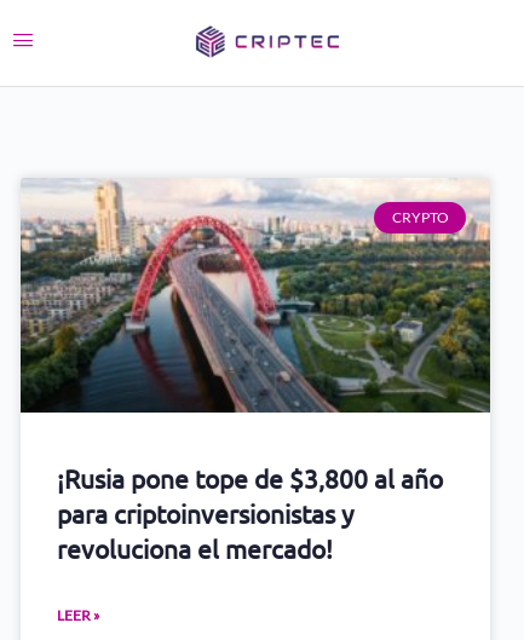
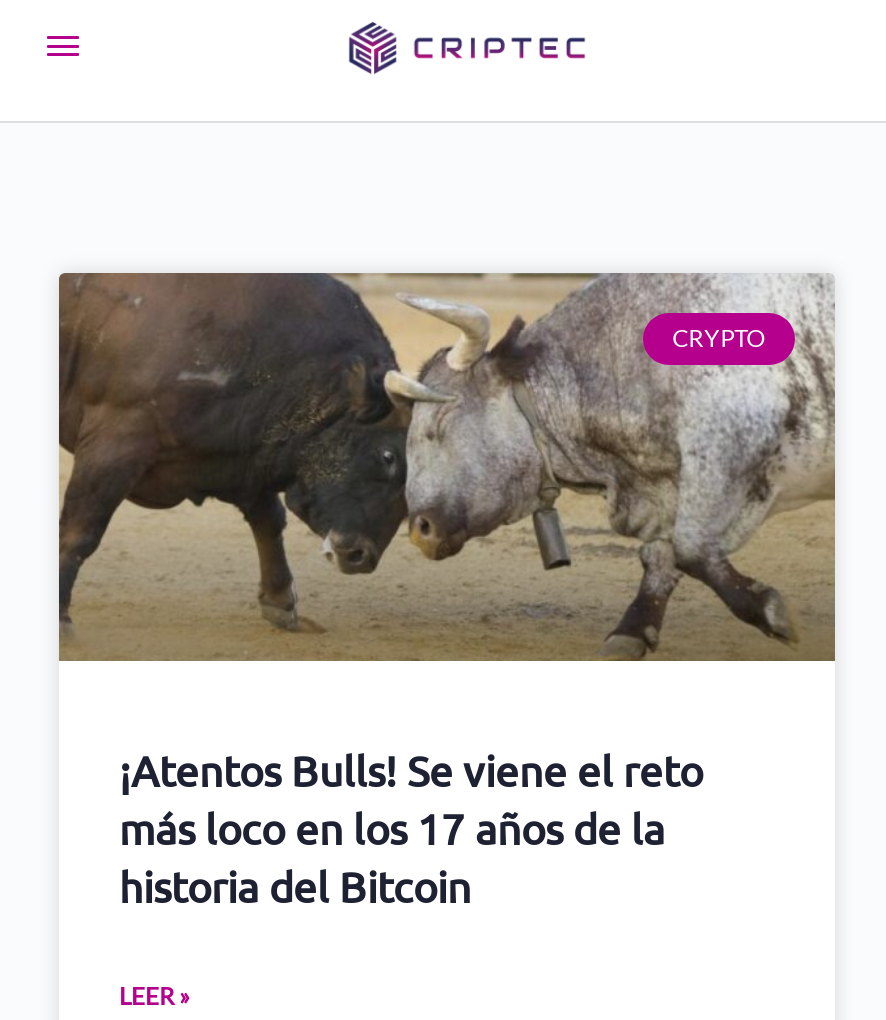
- [image]
- ¡Rusia pone tope de $3,800 al año
- para criptoinversionistas y
- revoluciona el mercado!
+ [image]
+ ¡Atentos Bulls! Se viene el reto
+ más loco en los 17 años de la
+ historia del Bitcoin
